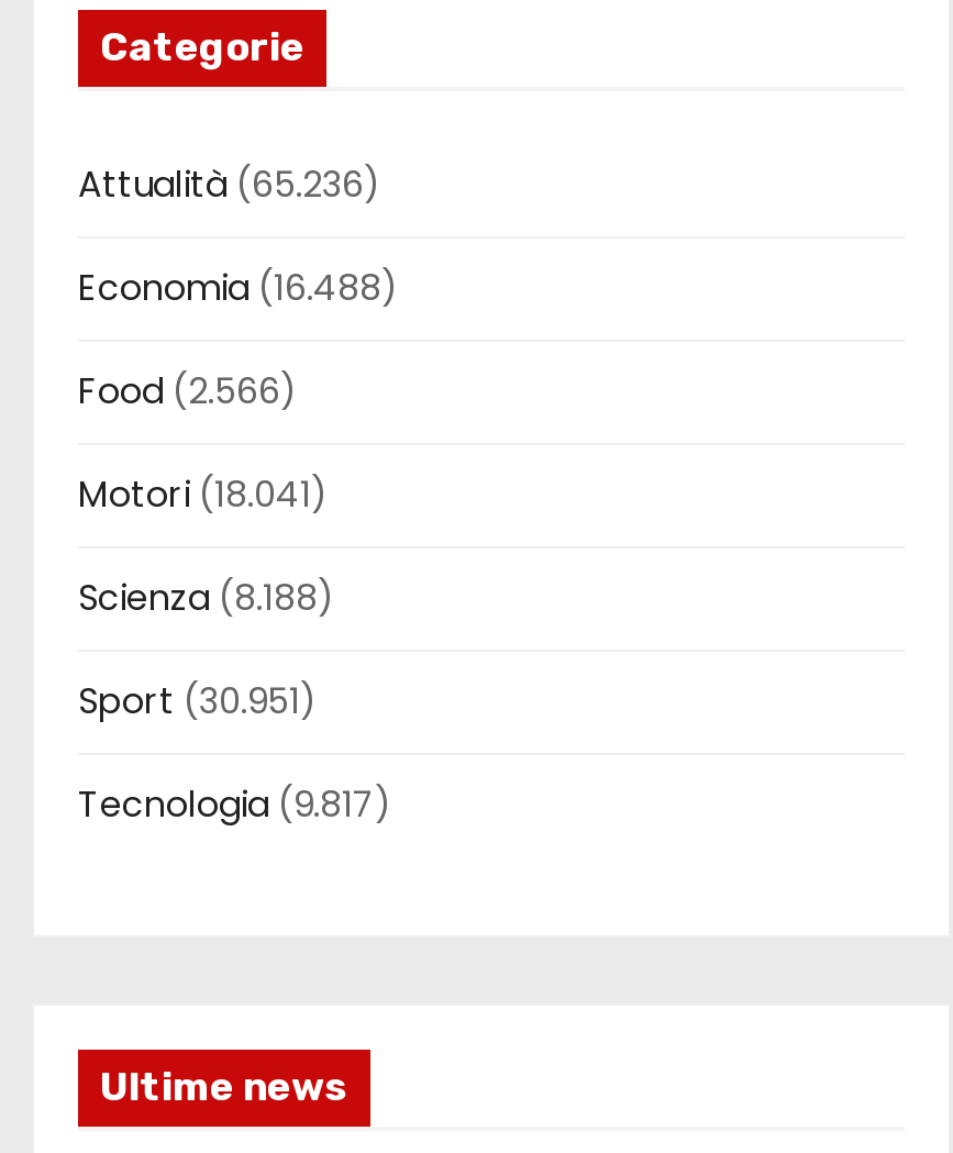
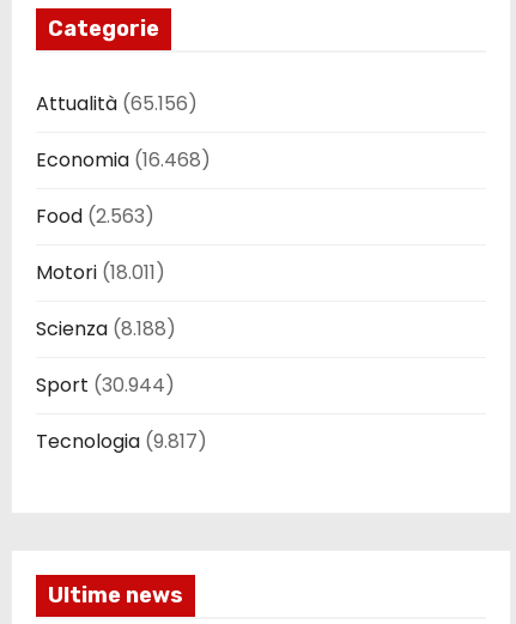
- Attualità (65.236)
+ Attualità (65.156)

- Economia (16.488)
+ Economia (16.468)

- Food (2.566)
+ Food (2.563)

- Motori (18.041)
+ Motori (18.011)

- Sport (30.951)
+ Sport (30.944)
